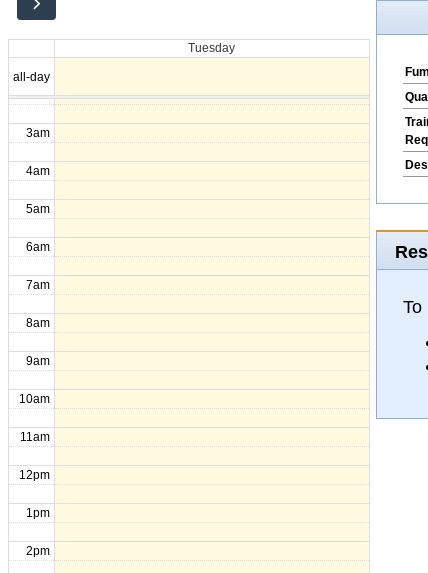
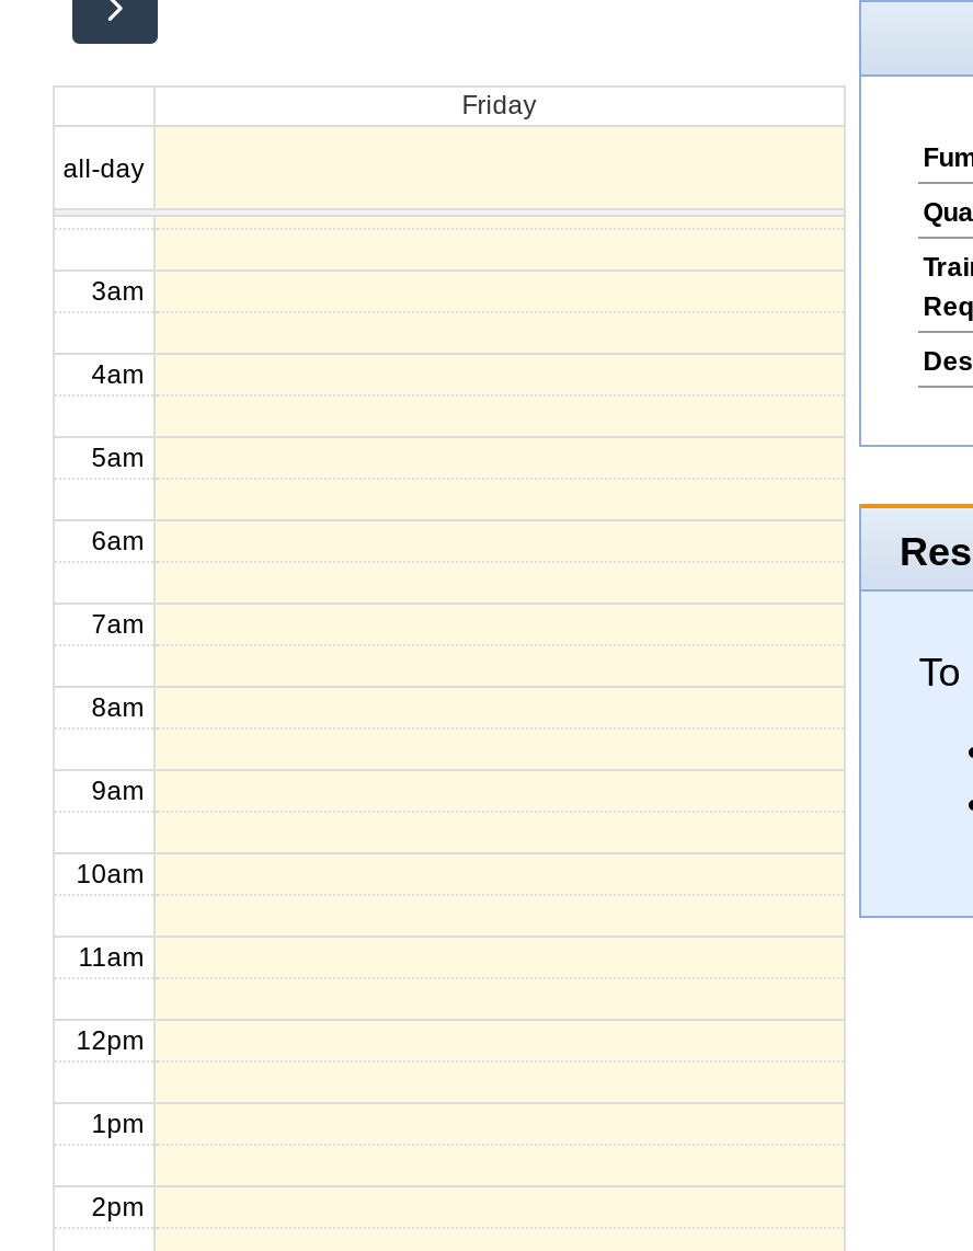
- Tuesday
+ Friday
